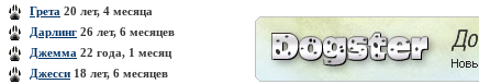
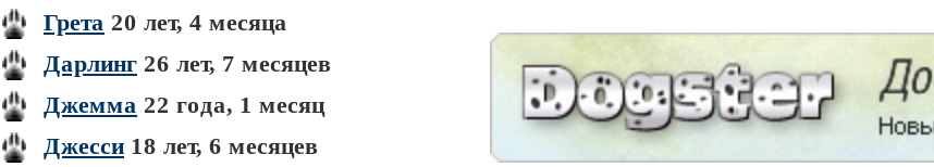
- Дарлинг 26 лет, 6 месяцев
+ Дарлинг 26 лет, 7 месяцев
